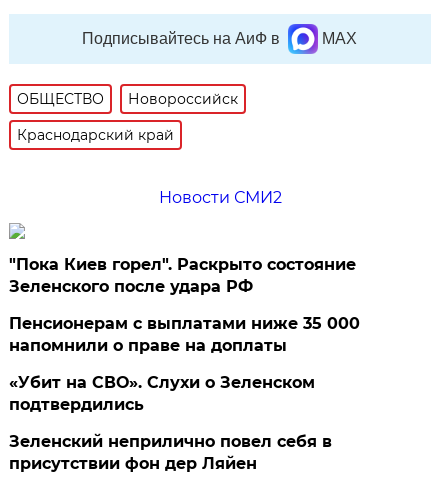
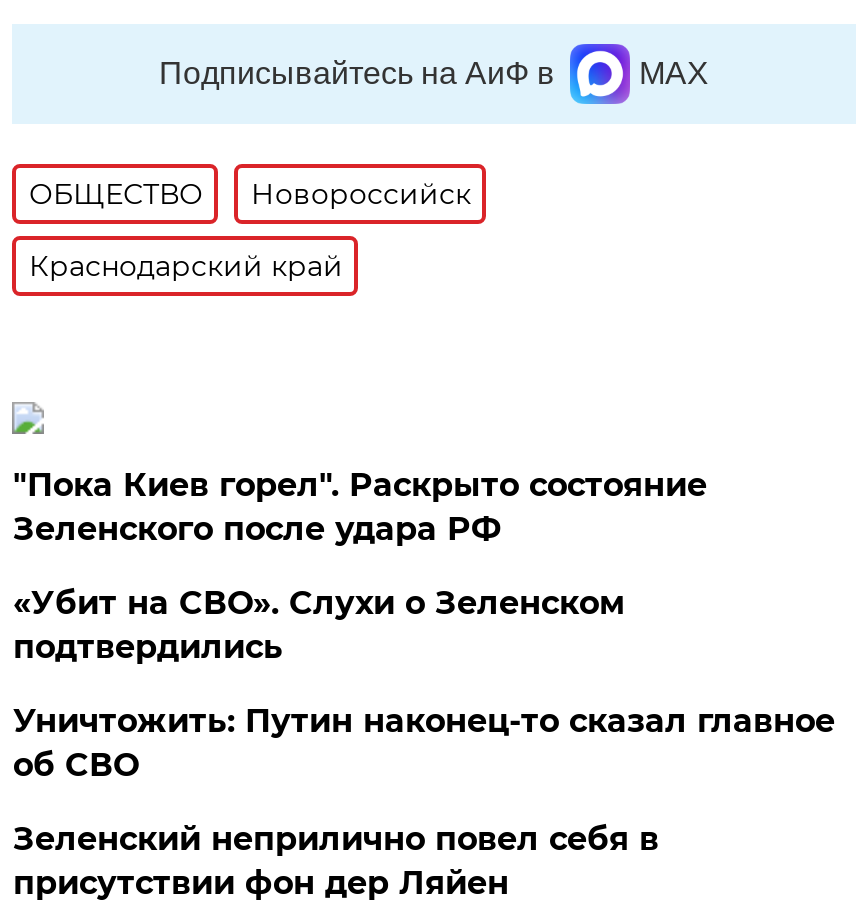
- Новости СМИ2

- Пенсионерам с выплатами ниже 35 000
- напомнили о праве на доплаты

moved up: «Убит на СВО». Слухи о Зеленском | подтвердились

+ Уничтожить: Путин наконец-то сказал главное
+ об СВО
